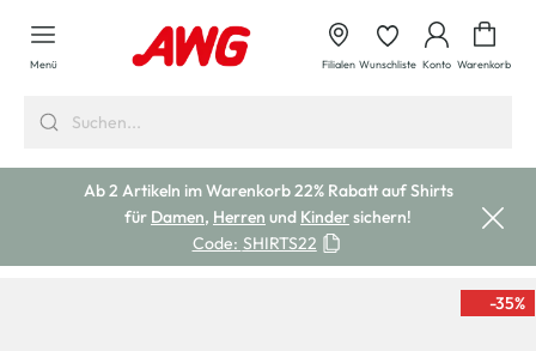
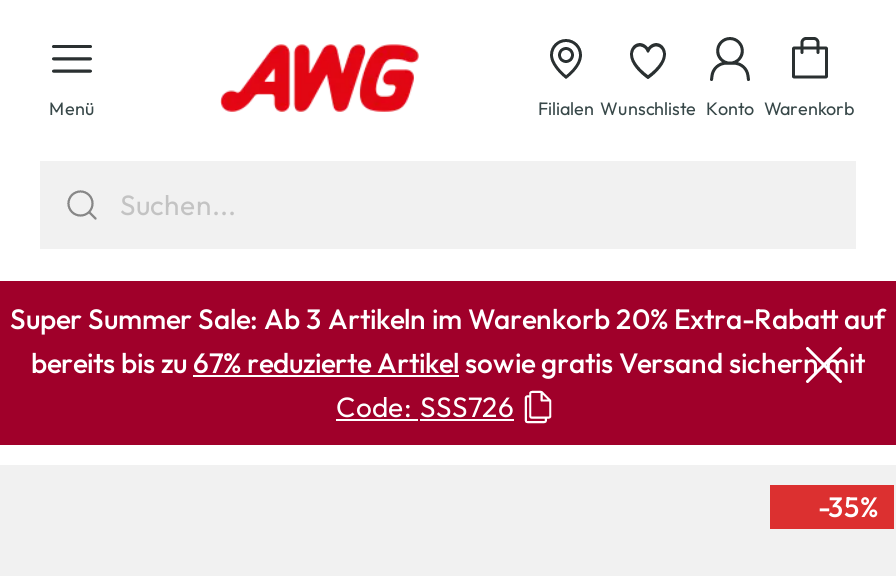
- Ab 2 Artikeln im Warenkorb 22% Rabatt auf Shirts
- für Damen, Herren und Kinder sichern!
- Code: SHIRTS22
+ Super Summer Sale: Ab 3 Artikeln im Warenkorb 20% Extra-Rabatt auf
+ bereits bis zu 67% reduzierte Artikel sowie gratis Versand sichern mit
+ Code: SSS726
